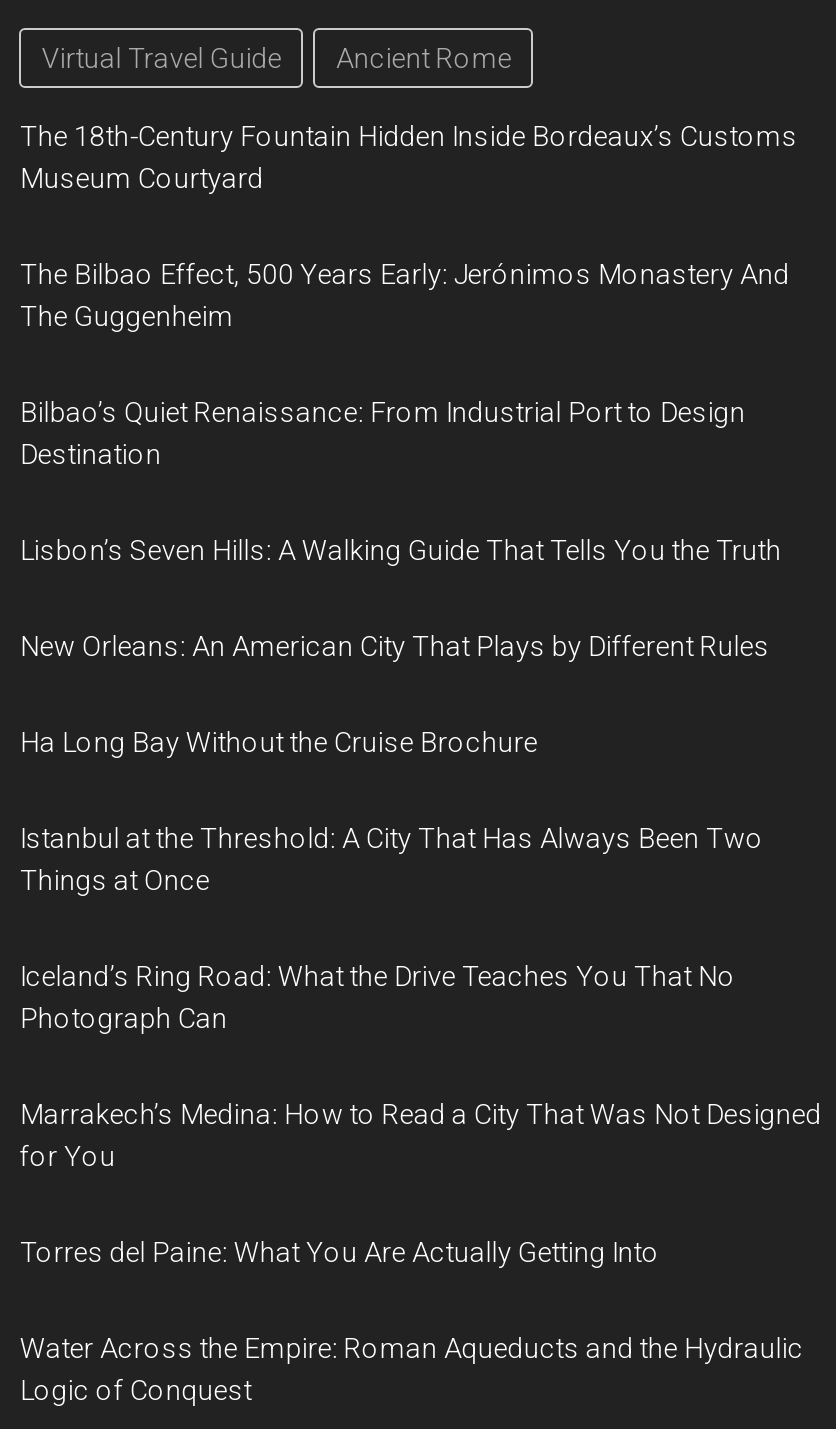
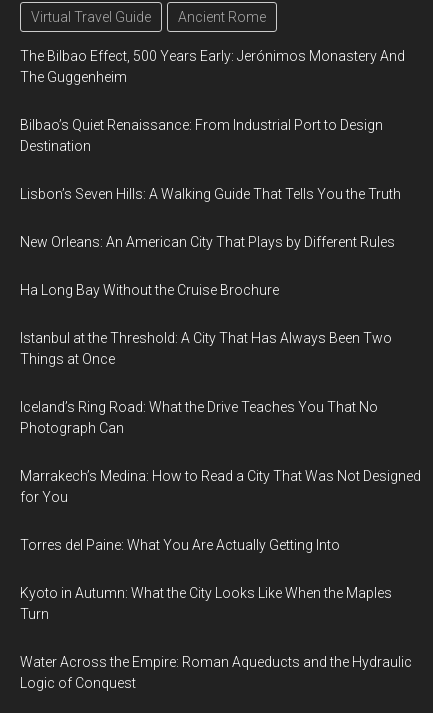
- The 18th-Century Fountain Hidden Inside Bordeaux’s Customs
- Museum Courtyard

moved up: The Bilbao Effect, 500 Years Early: Jerónimos Monastery And | The Guggenheim | Bilbao’s Quiet Renaissance: From Industrial Port to Design | ... | for You | Torres del Paine: What You Are Actually Getting Into

+ Kyoto in Autumn: What the City Looks Like When the Maples
+ Turn
